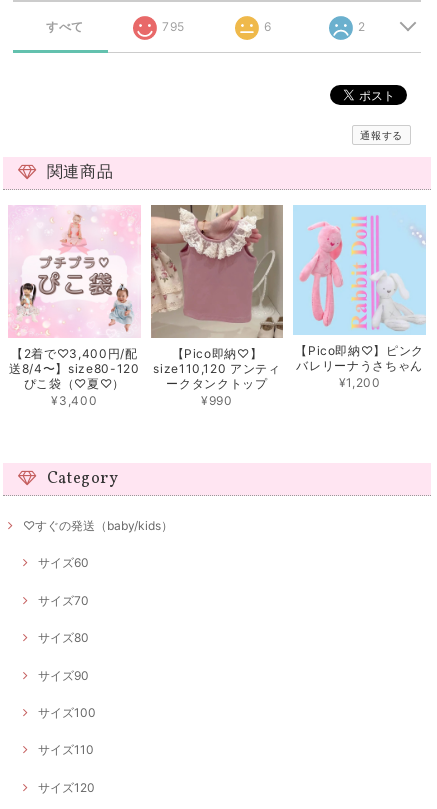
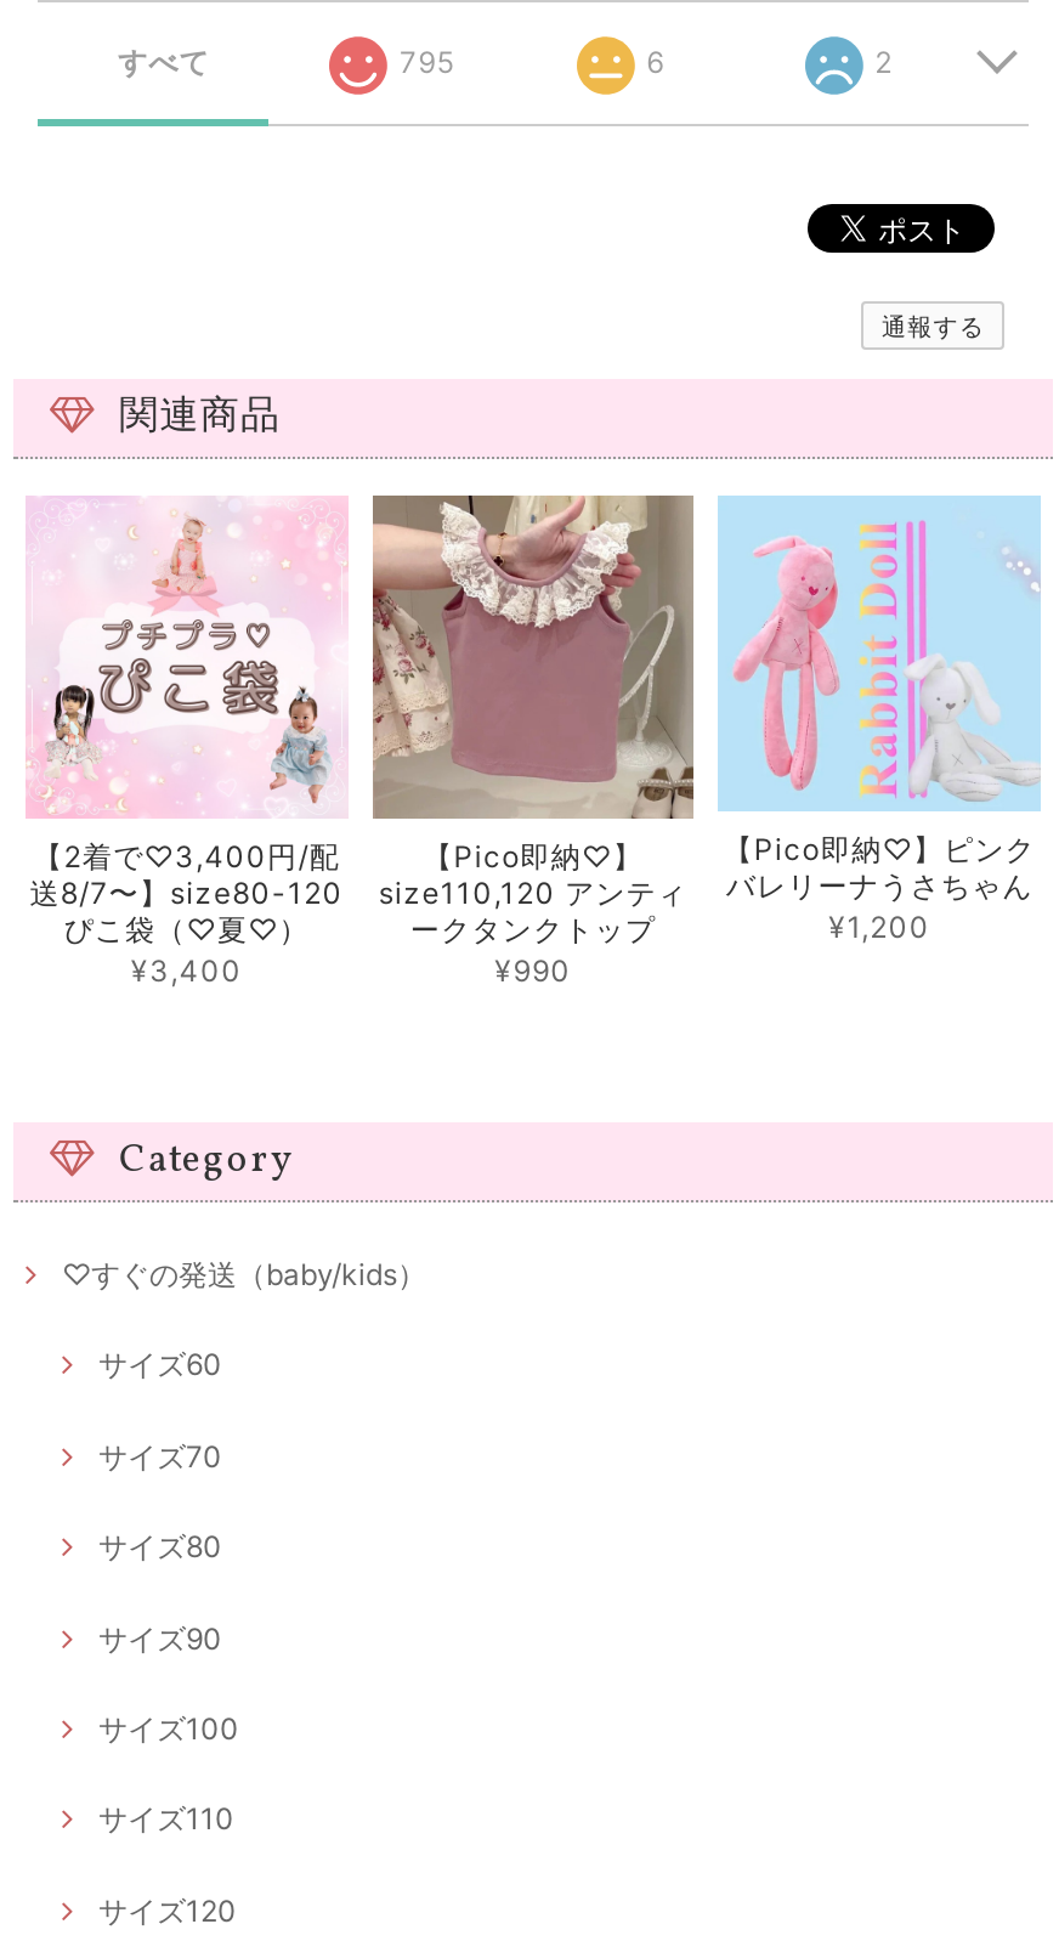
- 送8/4〜】size80-120 size110,120 アンティ バレリーナうさちゃん
+ 送8/7〜】size80-120 size110,120 アンティ バレリーナうさちゃん
